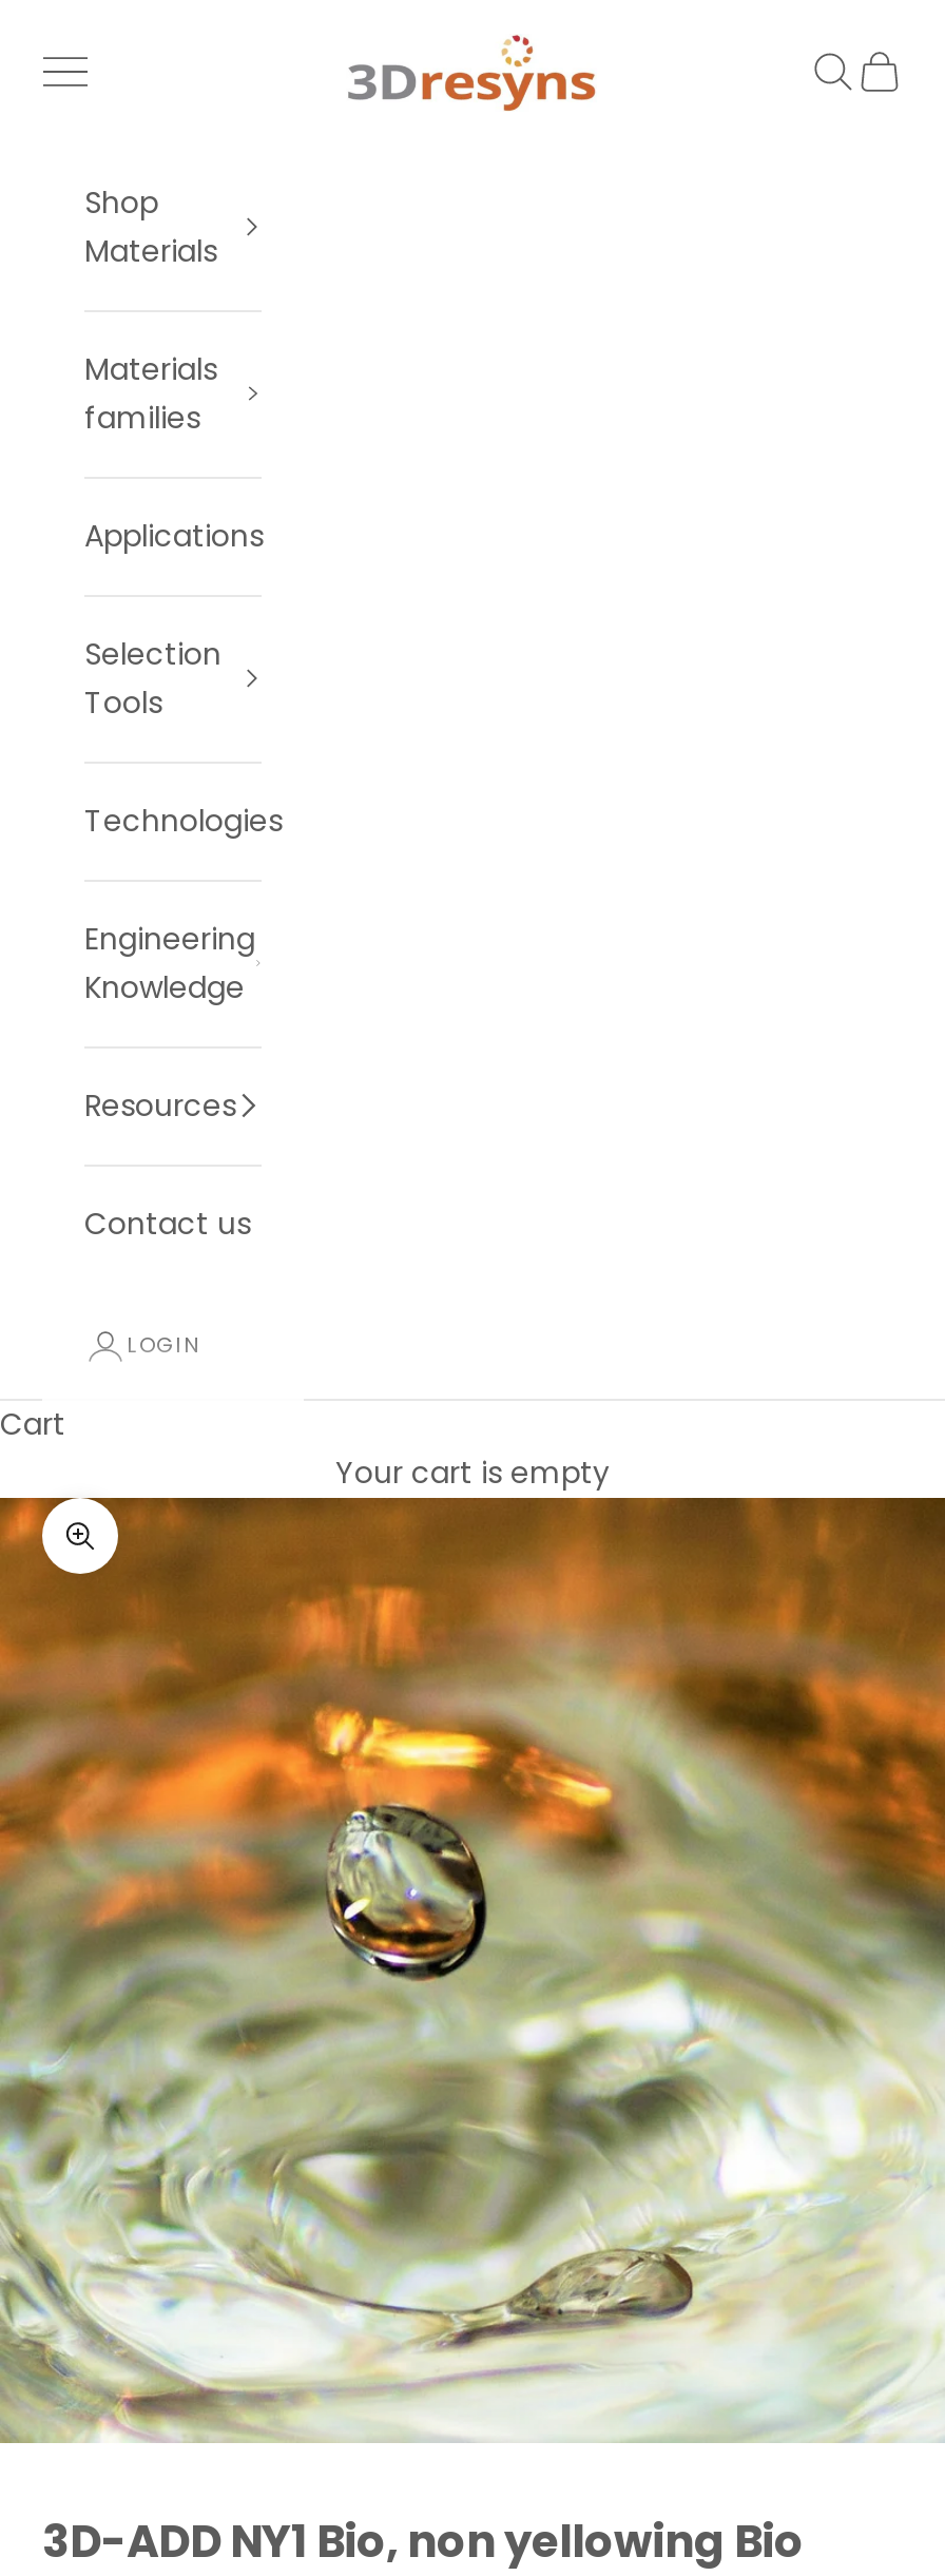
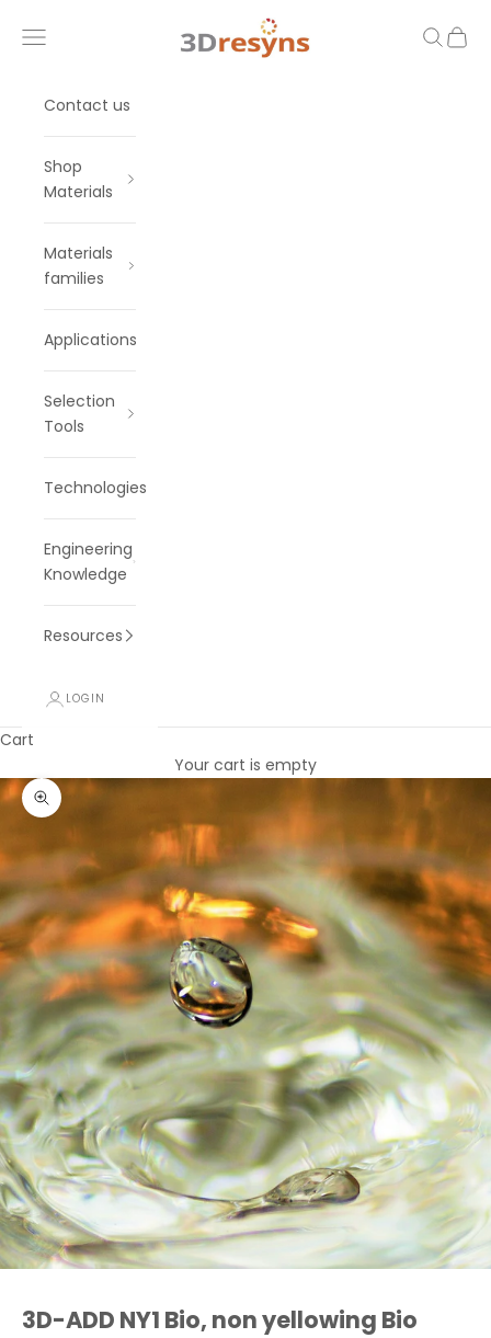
moved down: Shop | Materials | Materials | ... | Knowledge | Resources

moved up: Contact us
